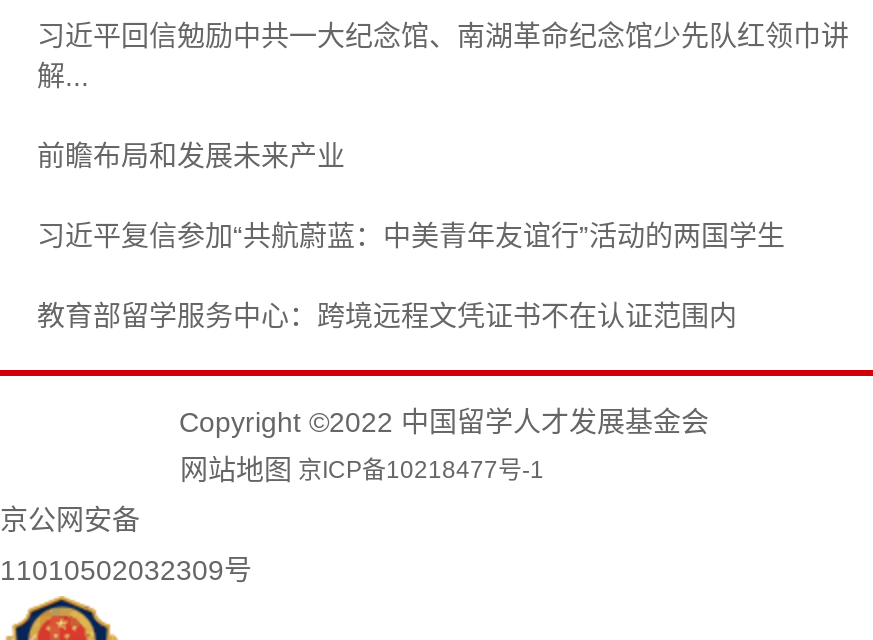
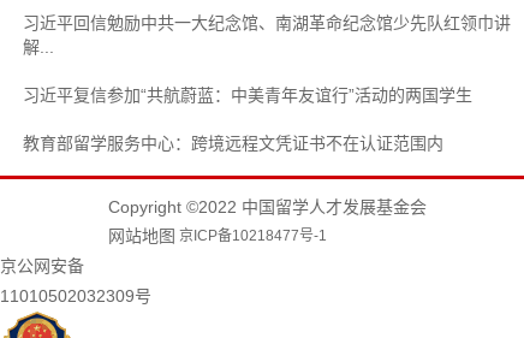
- 前瞻布局和发展未来产业
